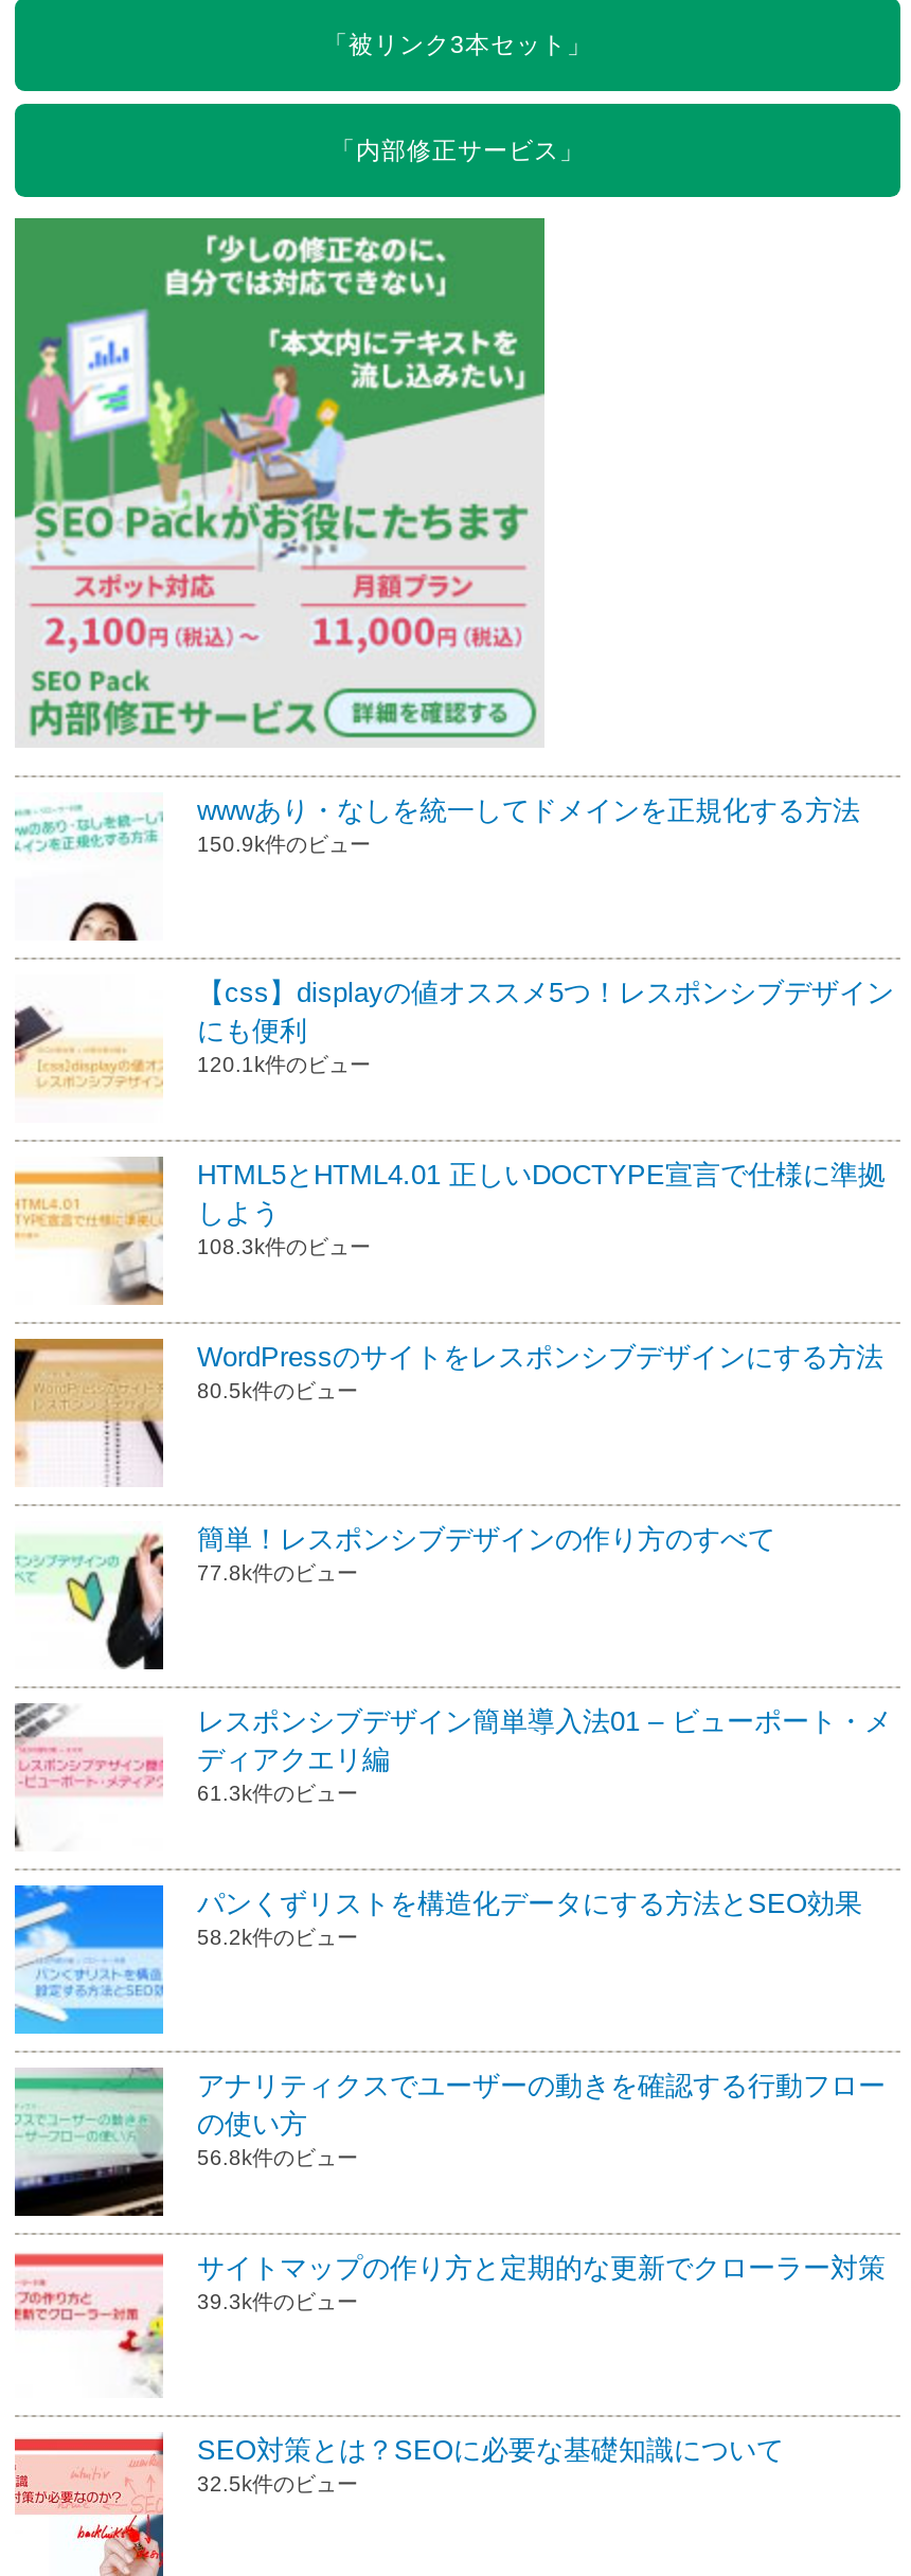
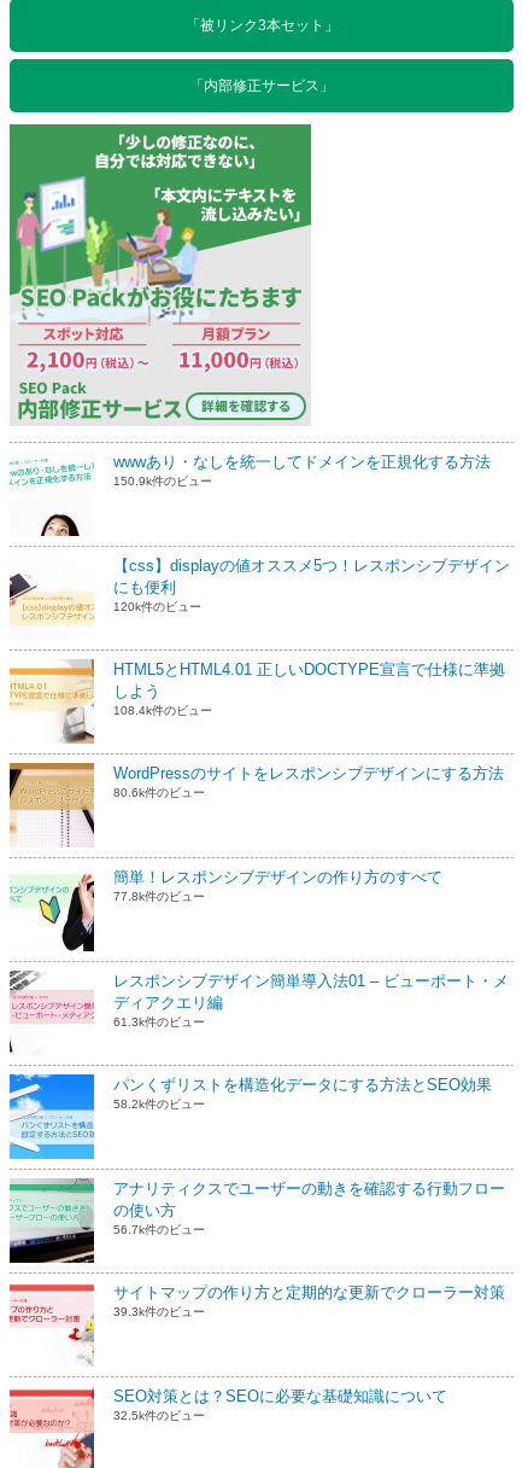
- 120.1k件のビュー
+ 120k件のビュー

- 108.3k件のビュー
+ 108.4k件のビュー

- 80.5k件のビュー
+ 80.6k件のビュー

- 56.8k件のビュー
+ 56.7k件のビュー
